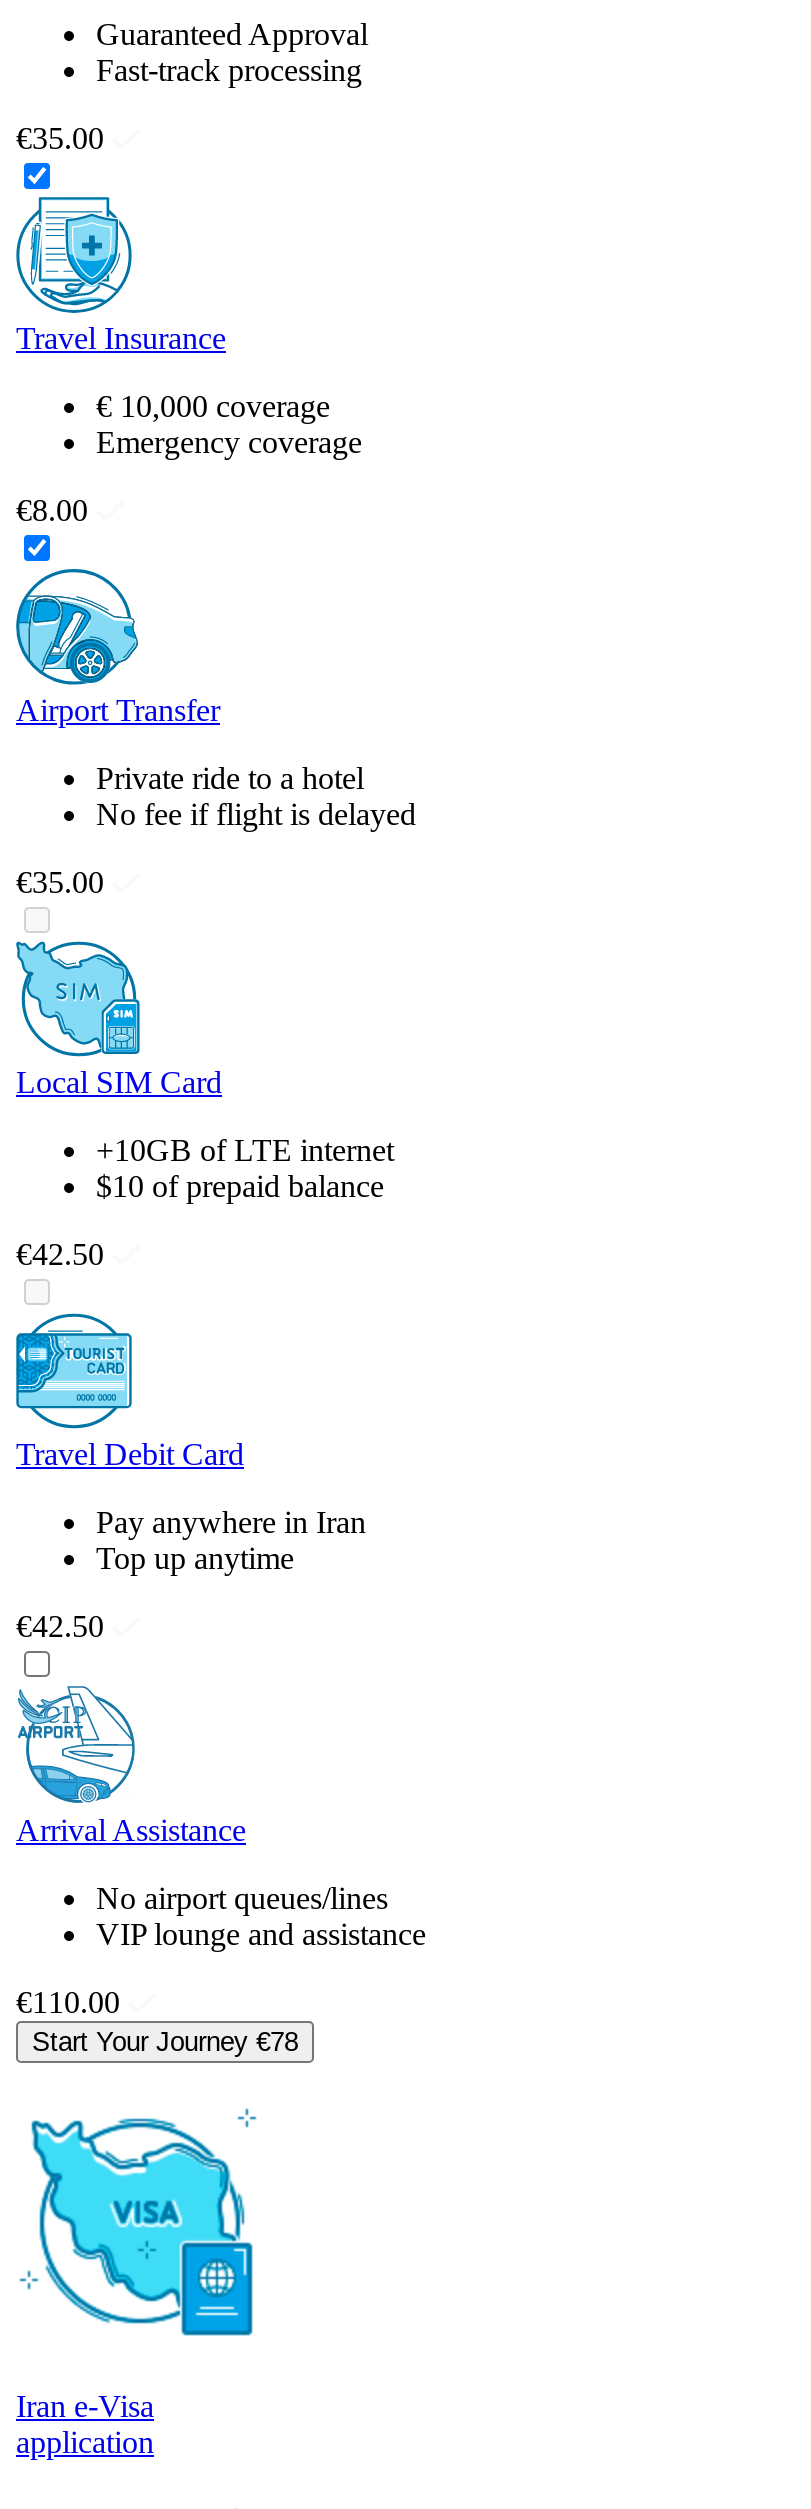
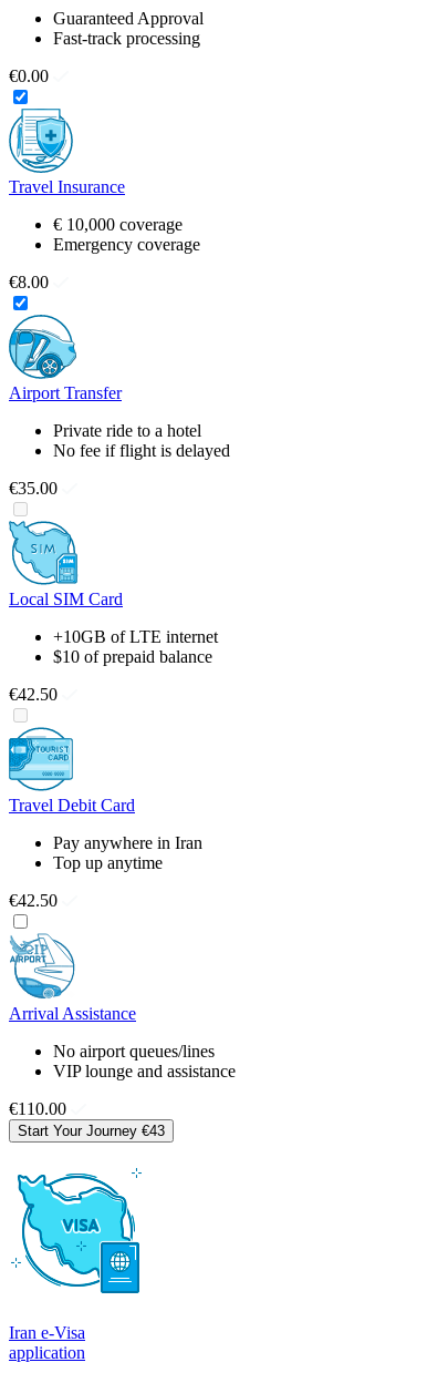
- €35.00
+ €0.00

- Start Your Journey €78
+ Start Your Journey €43
